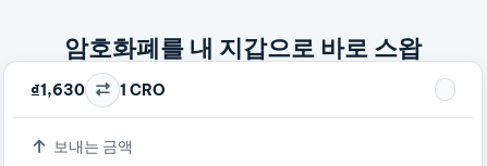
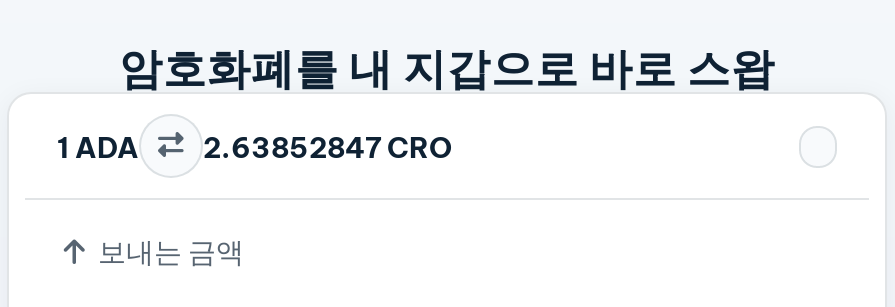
- ₫1,630
- 1 CRO
+ 1 ADA
+ 2.63852847 CRO
